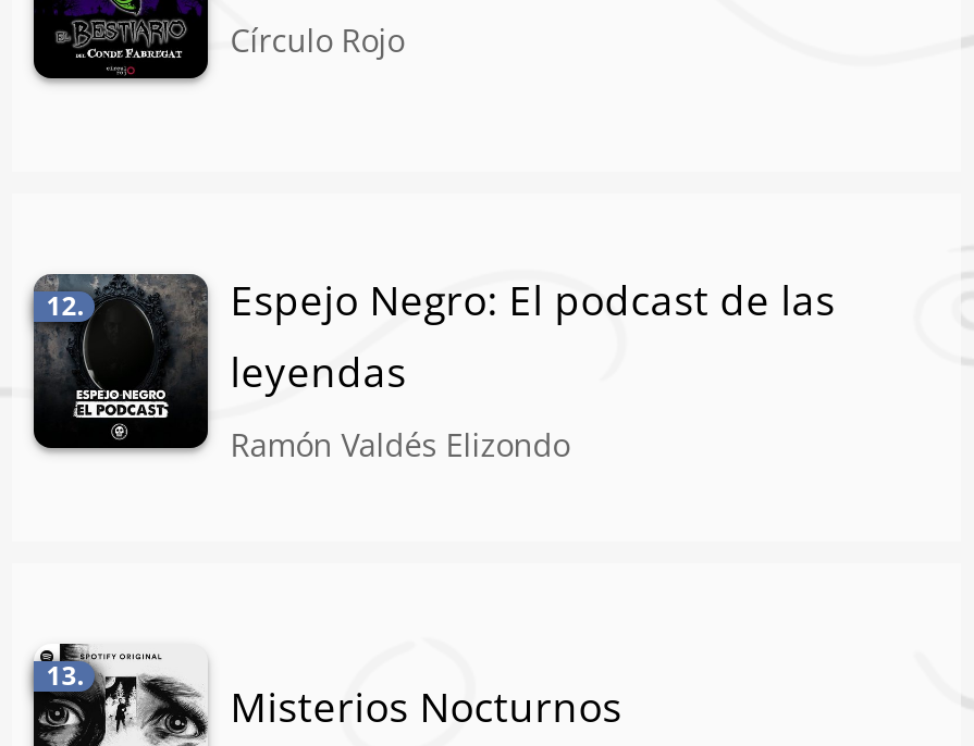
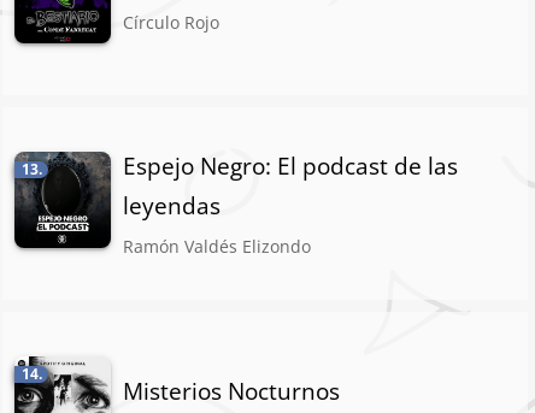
- 12.
+ 13.

- 13.
+ 14.
